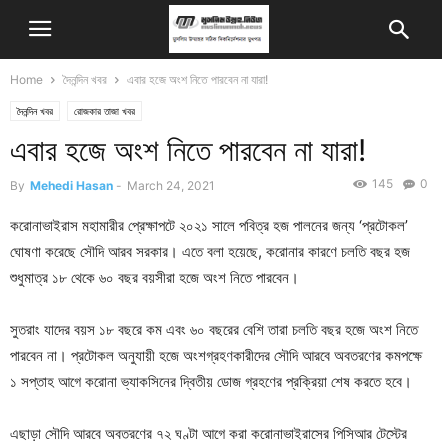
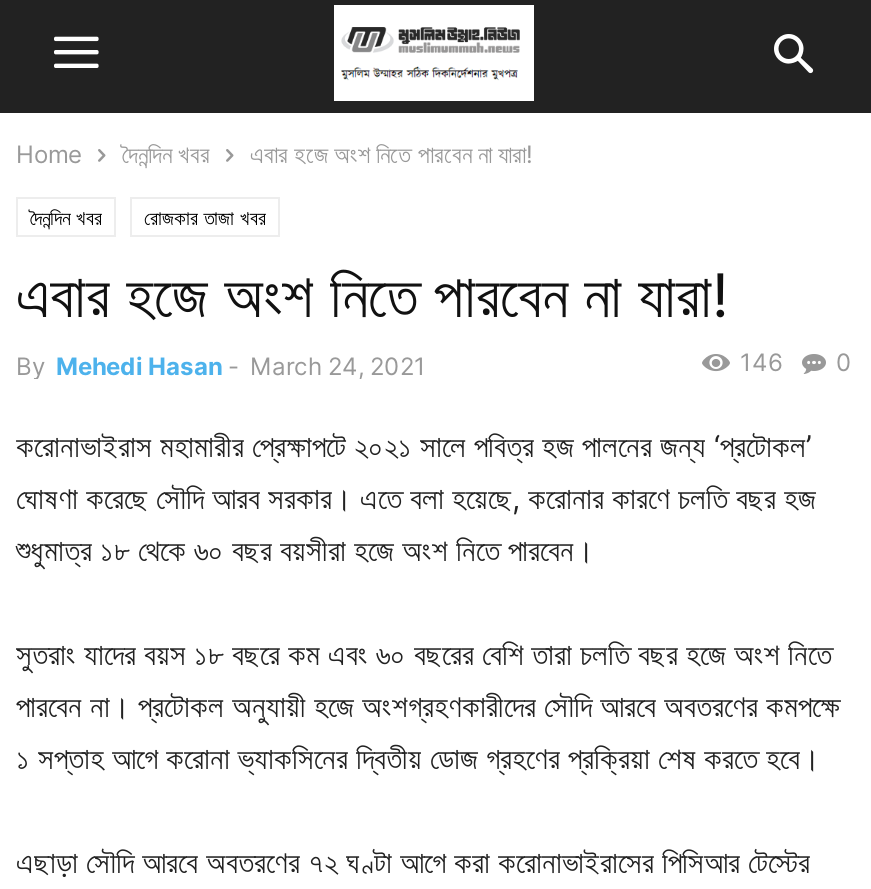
- 145 0
+ 146 0
